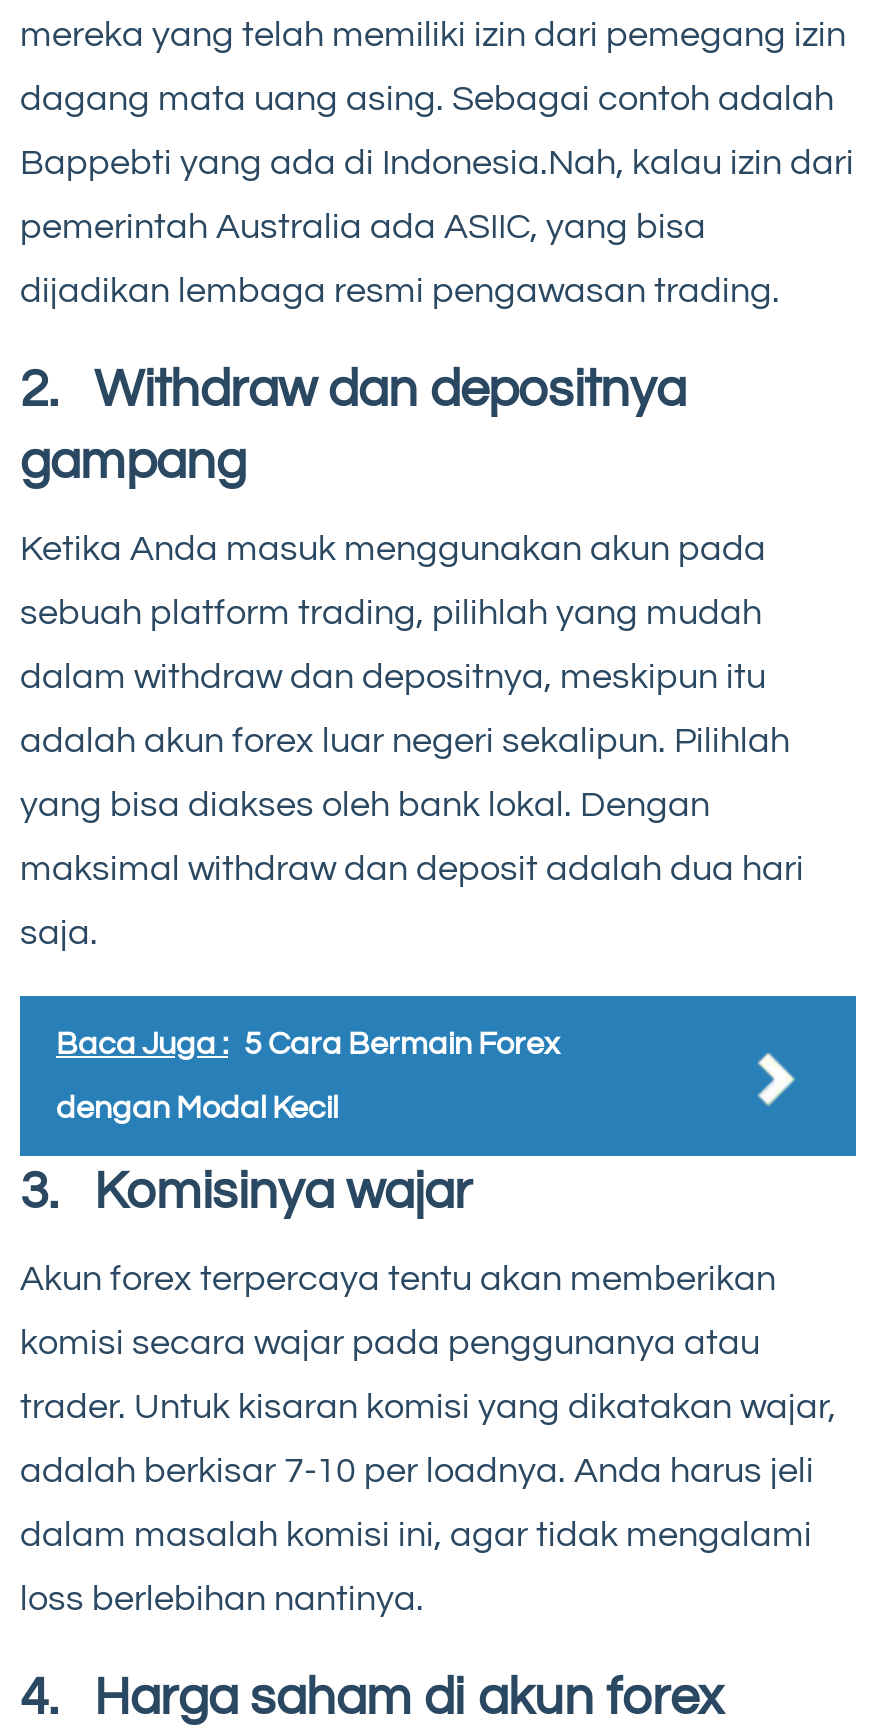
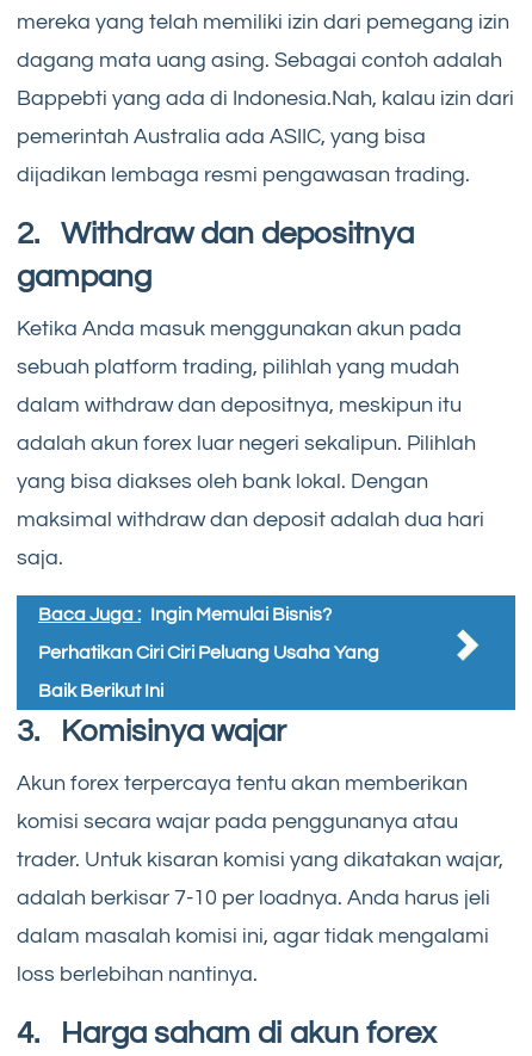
- Baca Juga : 5 Cara Bermain Forex
- dengan Modal Kecil
+ Baca Juga : Ingin Memulai Bisnis?
+ Perhatikan Ciri Ciri Peluang Usaha Yang
+ Baik Berikut Ini
